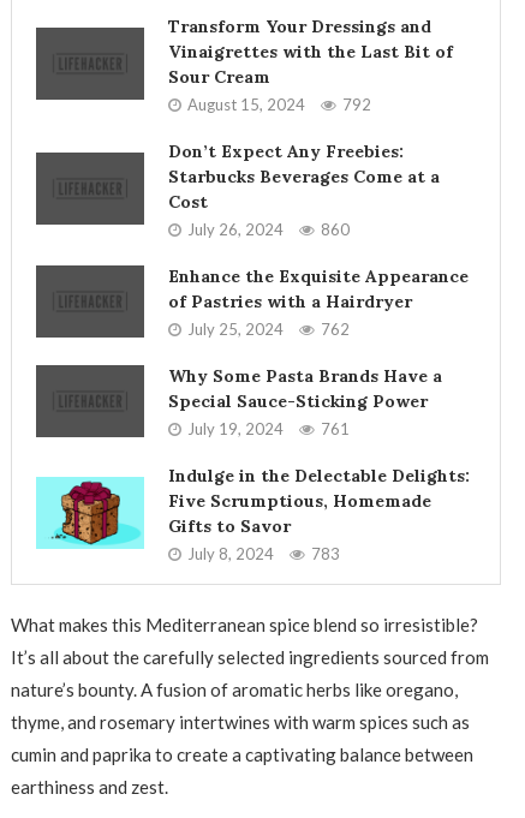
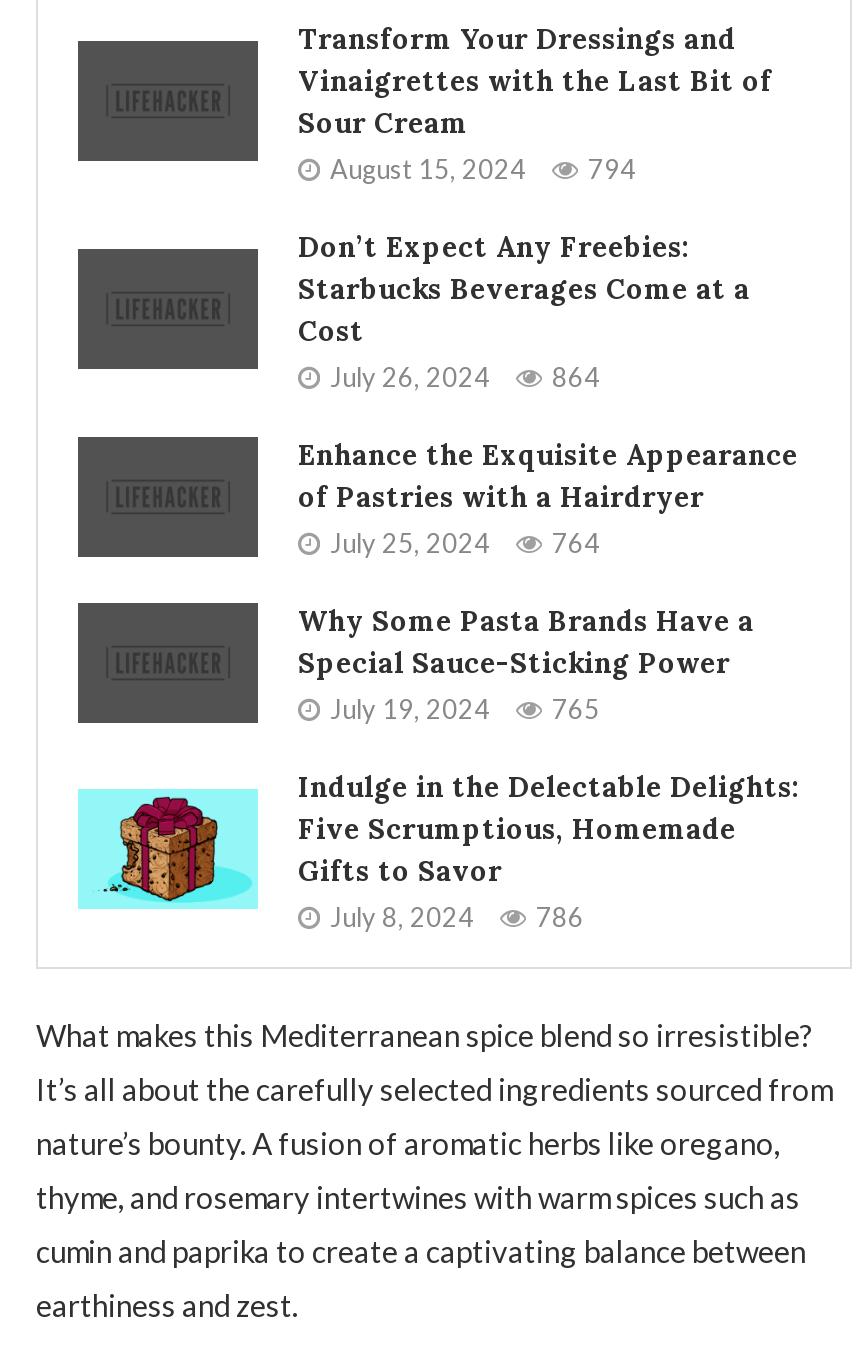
- August 15, 2024 792
+ August 15, 2024 794

- July 26, 2024 860
+ July 26, 2024 864

- July 25, 2024 762
+ July 25, 2024 764

- July 19, 2024 761
+ July 19, 2024 765

- July 8, 2024 783
+ July 8, 2024 786
